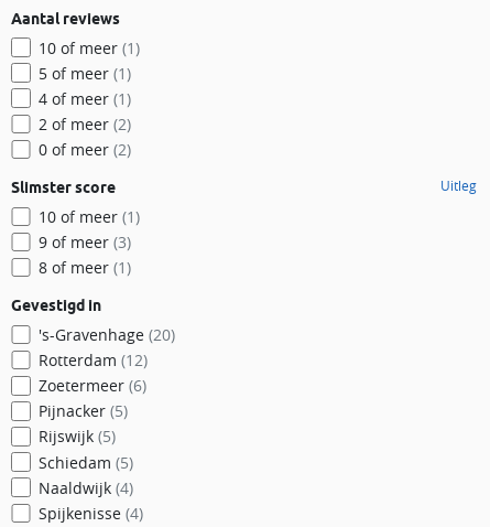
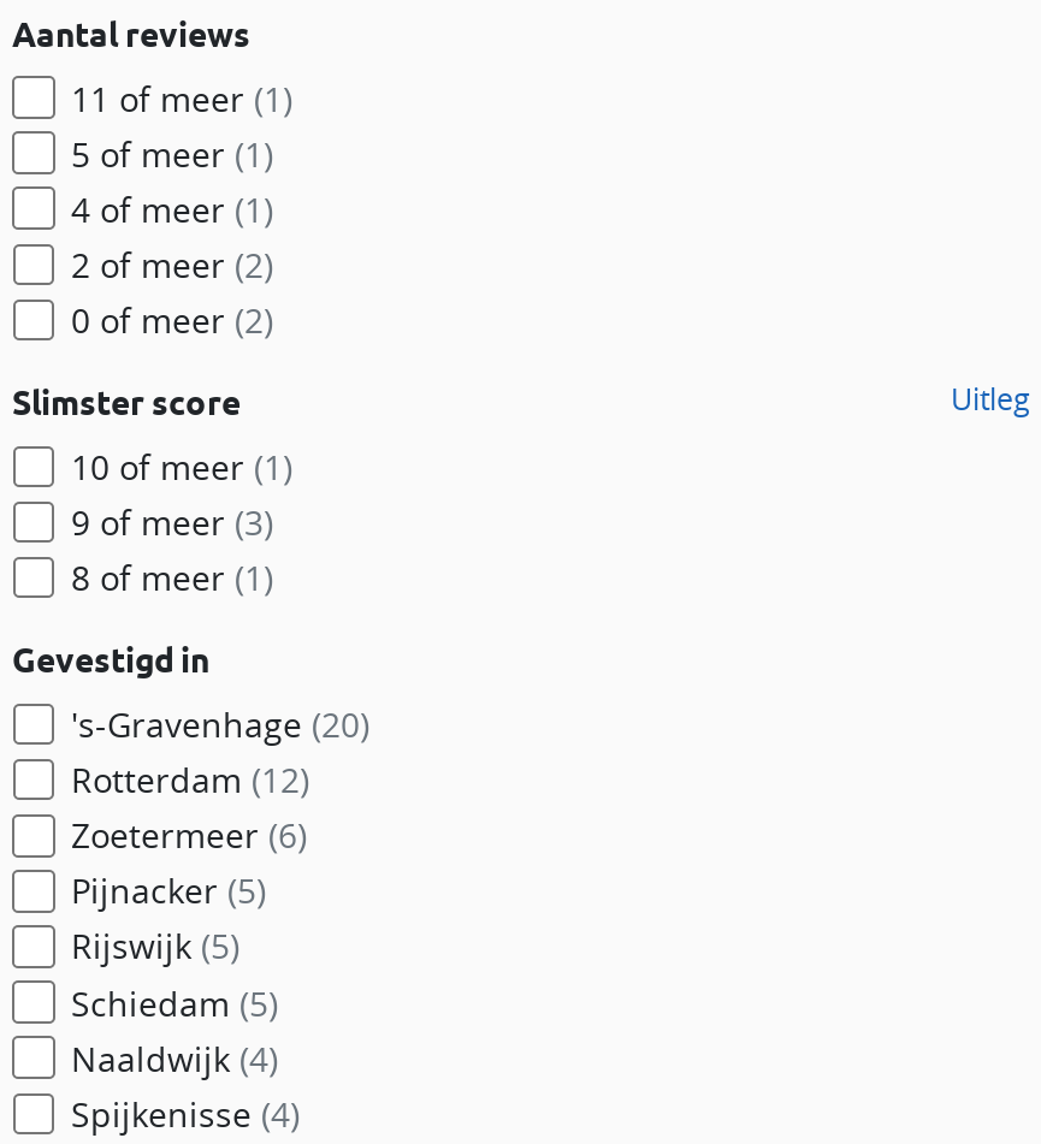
- 10 of meer (1)
+ 11 of meer (1)
